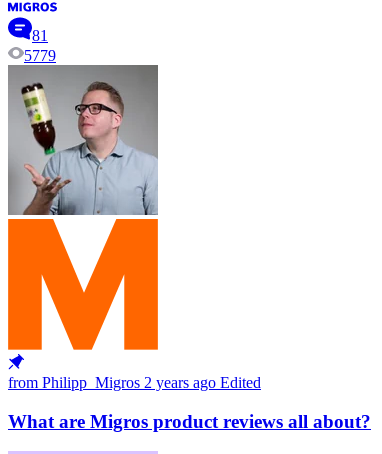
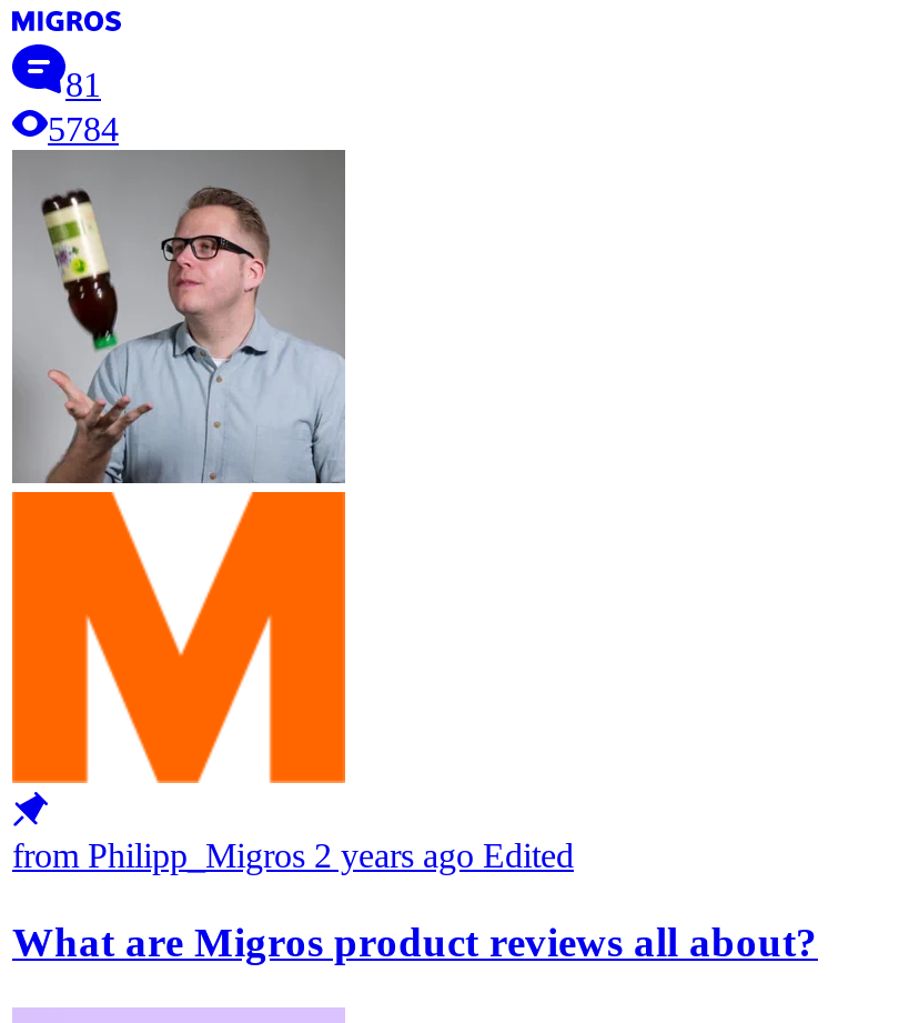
- 5779
+ 5784
